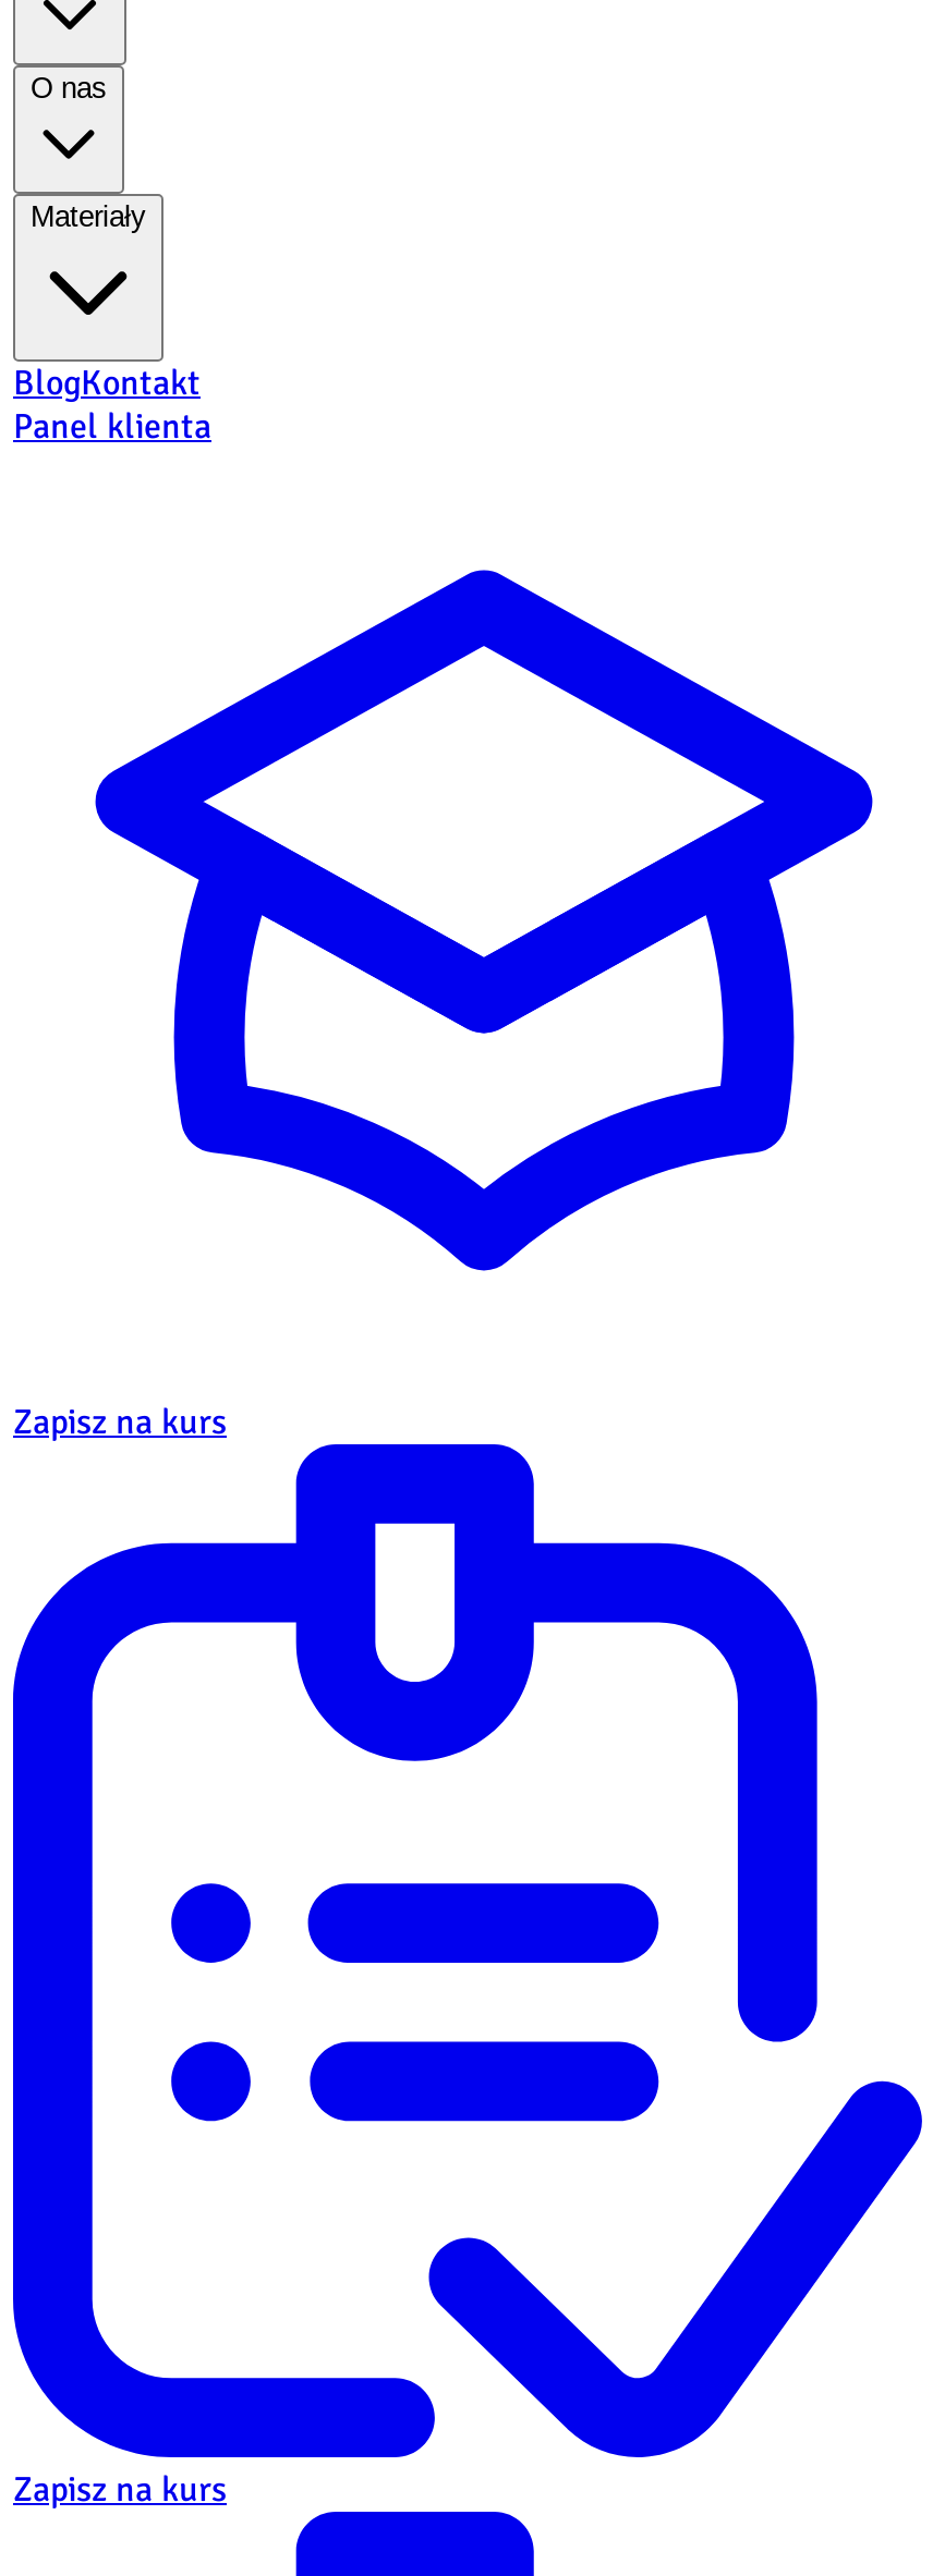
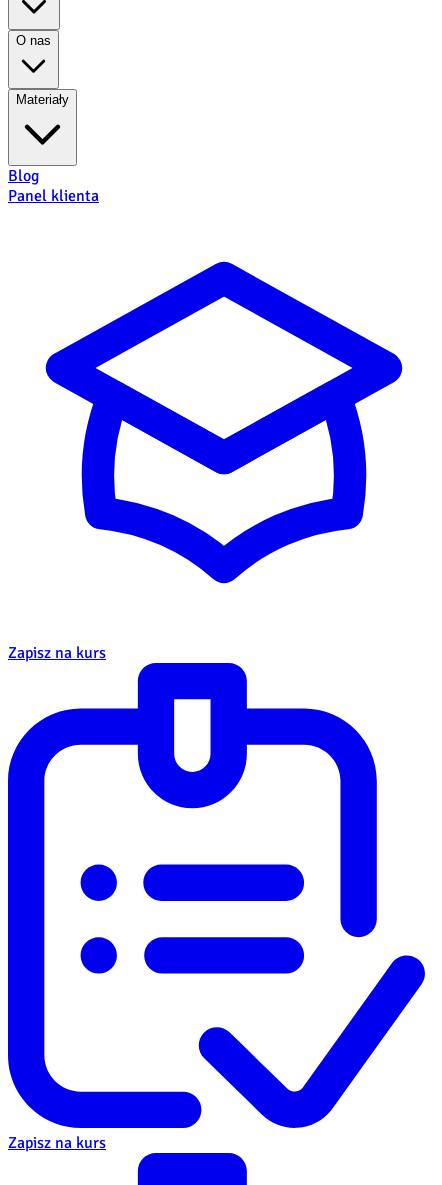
- BlogKontakt
+ Blog
